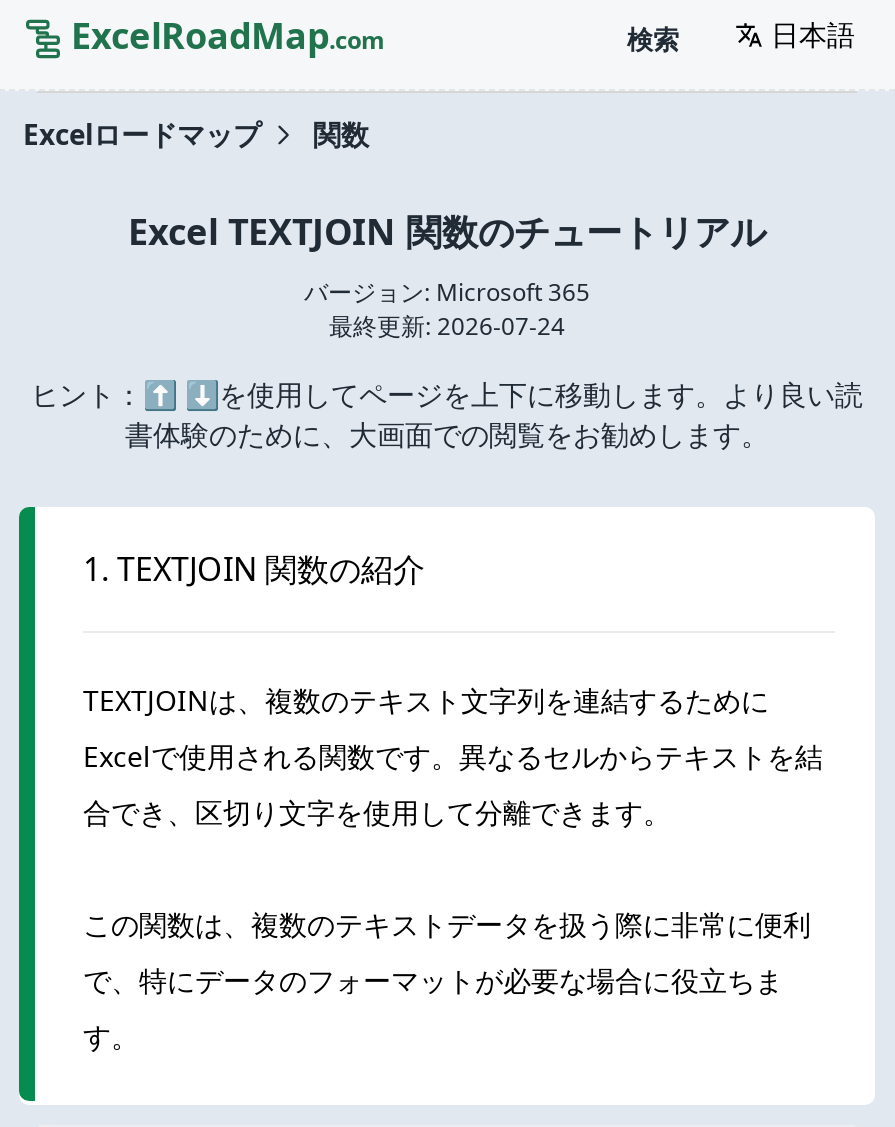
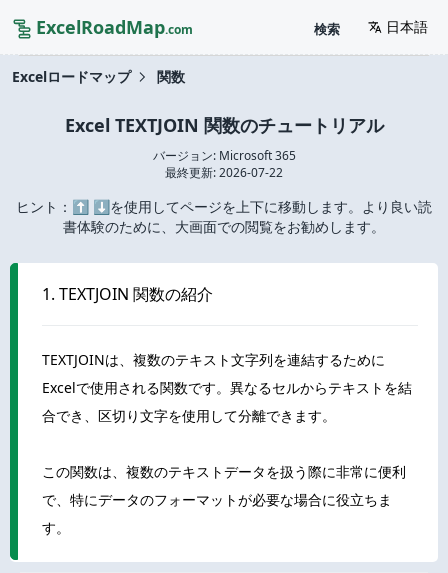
- 最終更新: 2026-07-24
+ 最終更新: 2026-07-22
